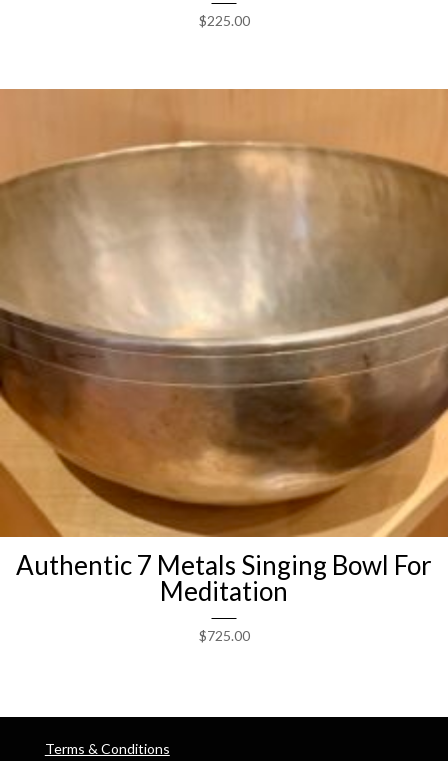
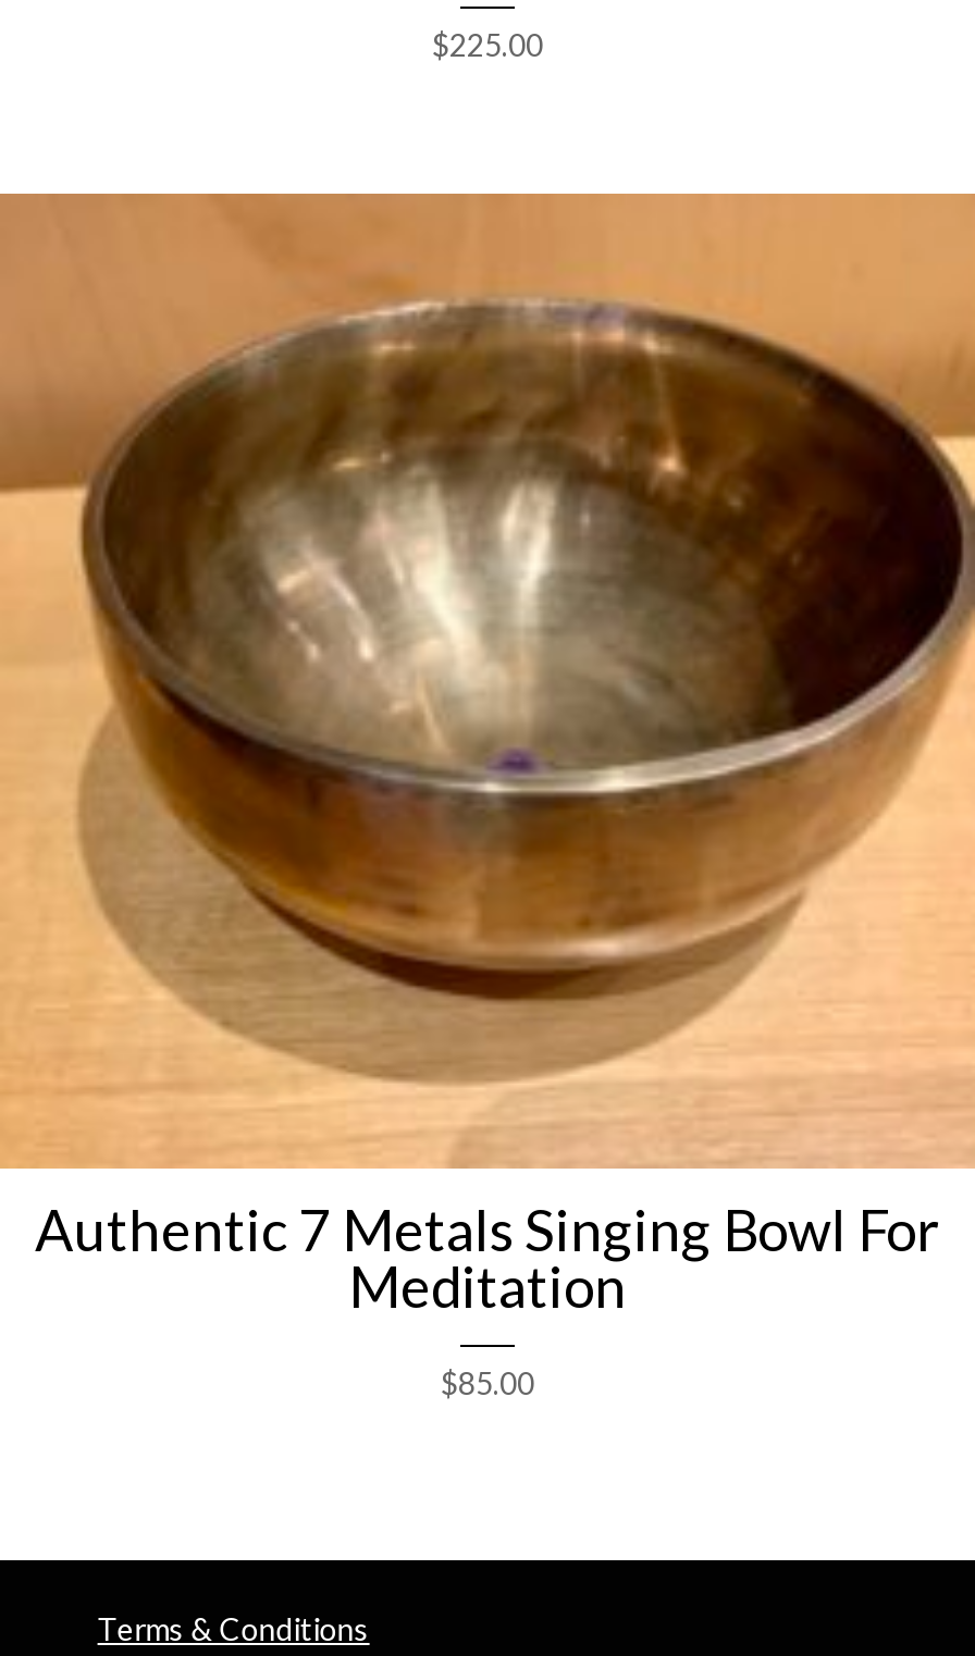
- [image]
+ [image]

- $725.00
+ $85.00
